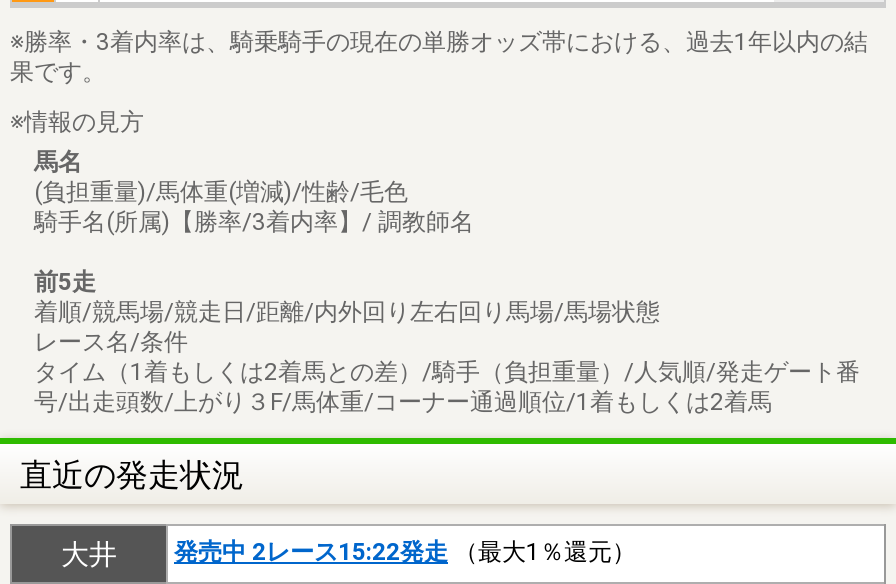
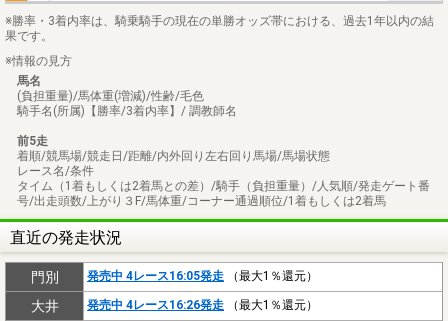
+ 門別
+ 発売中 4レース16:05発走（最大1％還元）

- 発売中 2レース15:22発走（最大1％還元）
+ 発売中 4レース16:26発走（最大1％還元）
